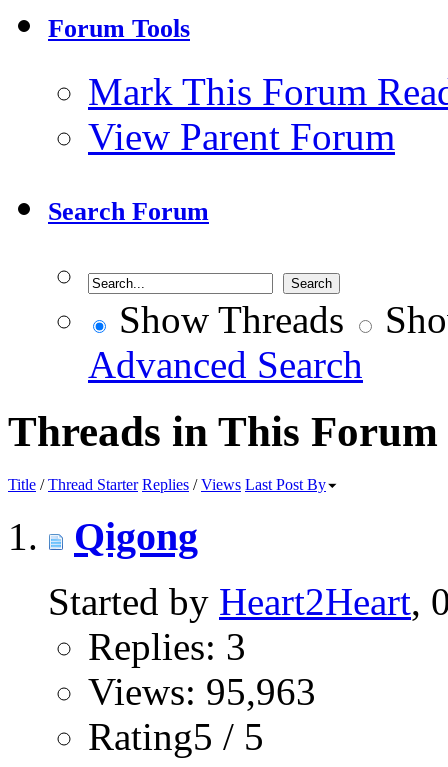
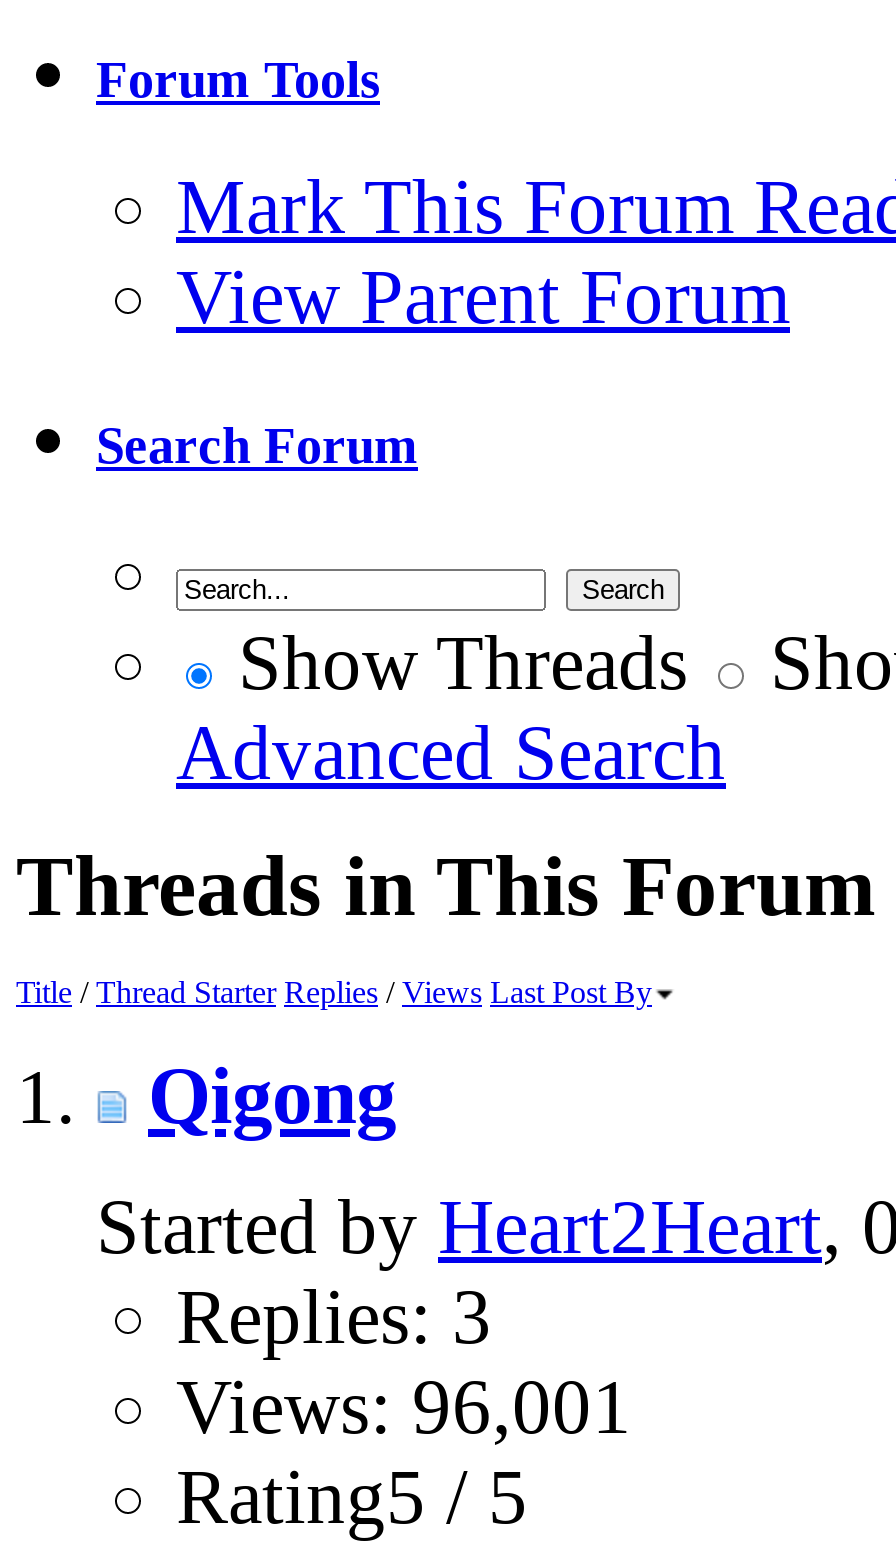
- Views: 95,963
+ Views: 96,001
